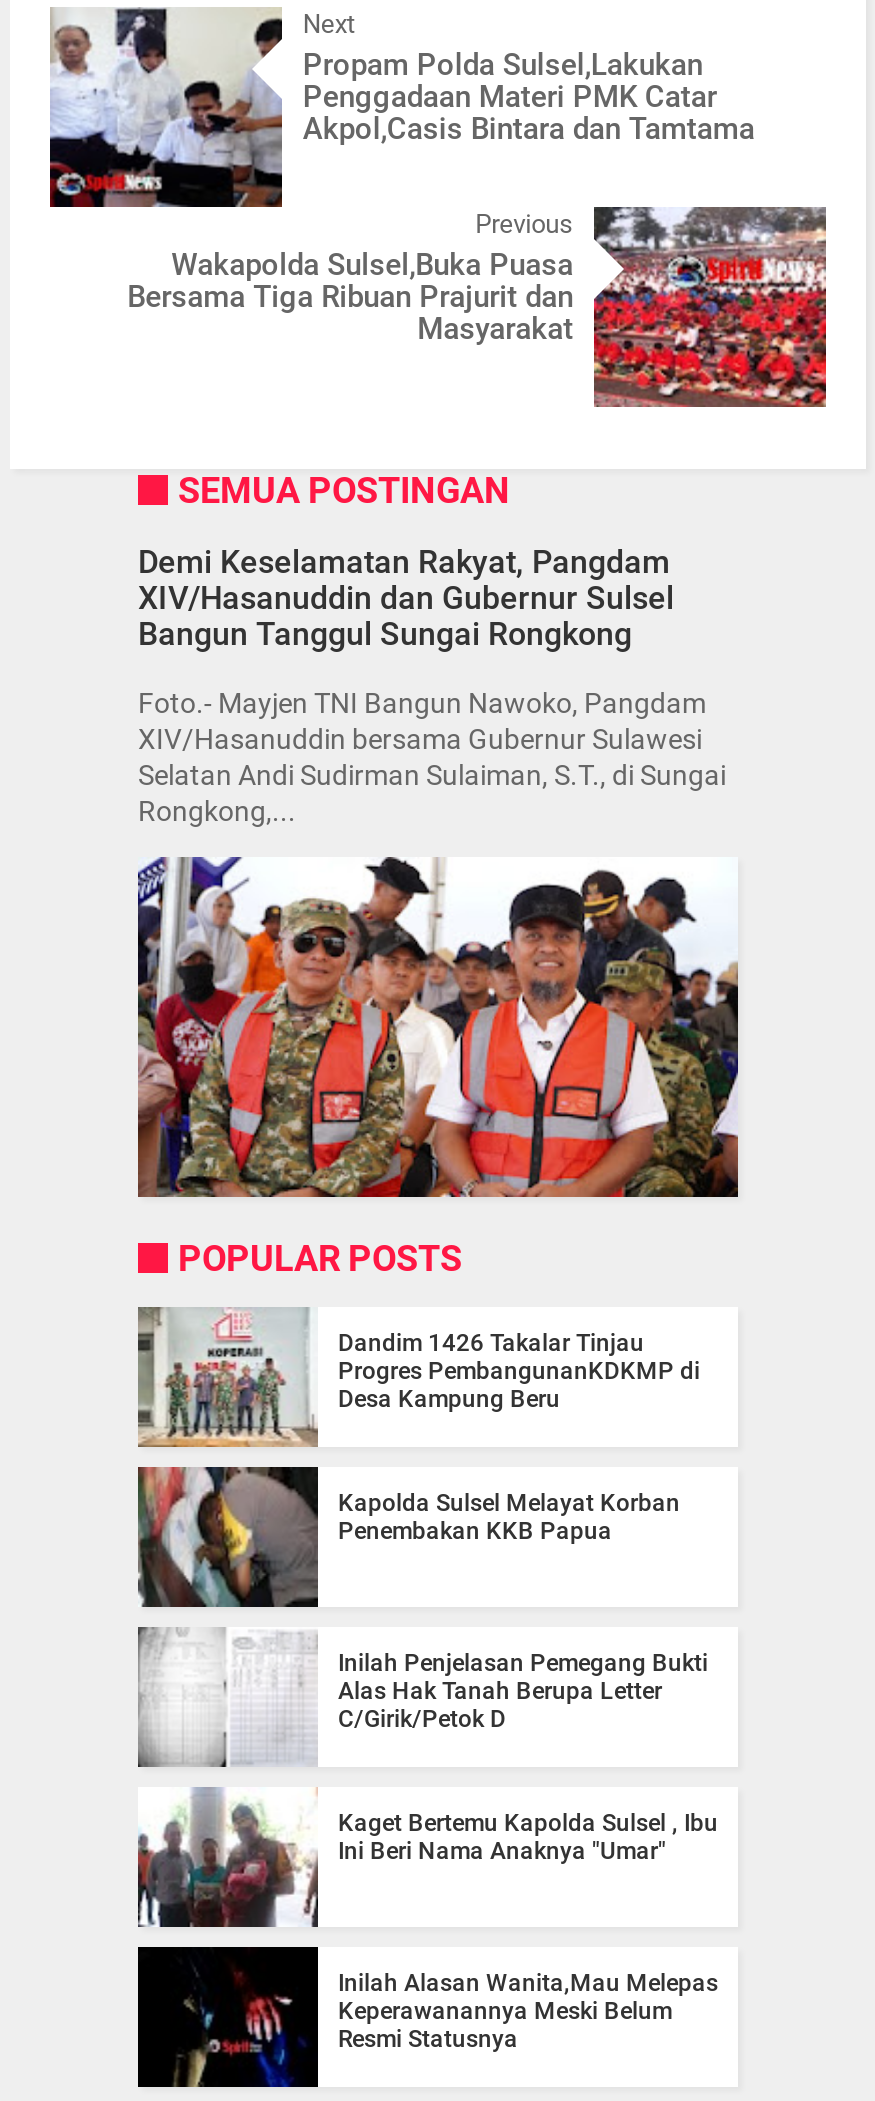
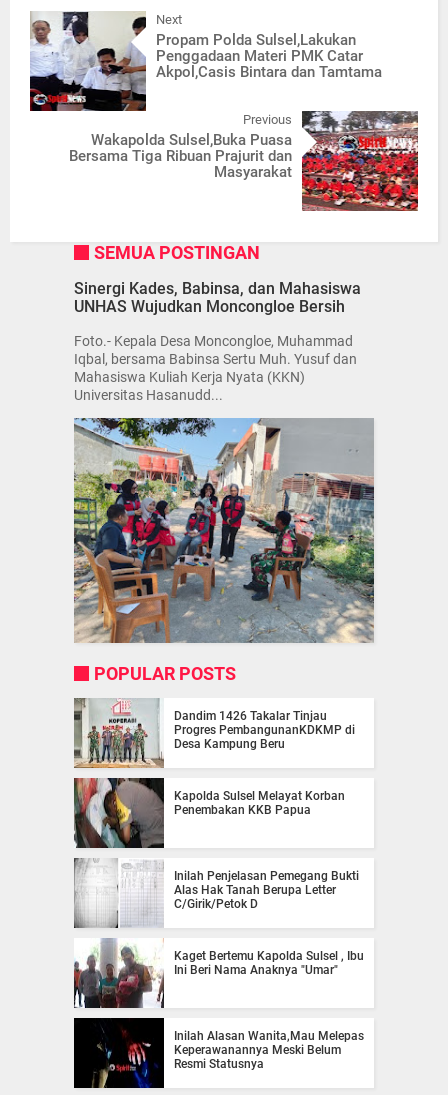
- Demi Keselamatan Rakyat, Pangdam
- XIV/Hasanuddin dan Gubernur Sulsel
- Bangun Tanggul Sungai Rongkong
+ Sinergi Kades, Babinsa, dan Mahasiswa
+ UNHAS Wujudkan Moncongloe Bersih

- Foto.- Mayjen TNI Bangun Nawoko, Pangdam
- XIV/Hasanuddin bersama Gubernur Sulawesi
- Selatan Andi Sudirman Sulaiman, S.T., di Sungai
- Rongkong,...
+ Foto.- Kepala Desa Moncongloe, Muhammad
+ Iqbal, bersama Babinsa Sertu Muh. Yusuf dan
+ Mahasiswa Kuliah Kerja Nyata (KKN)
+ Universitas Hasanudd...

- [image]
+ [image]
